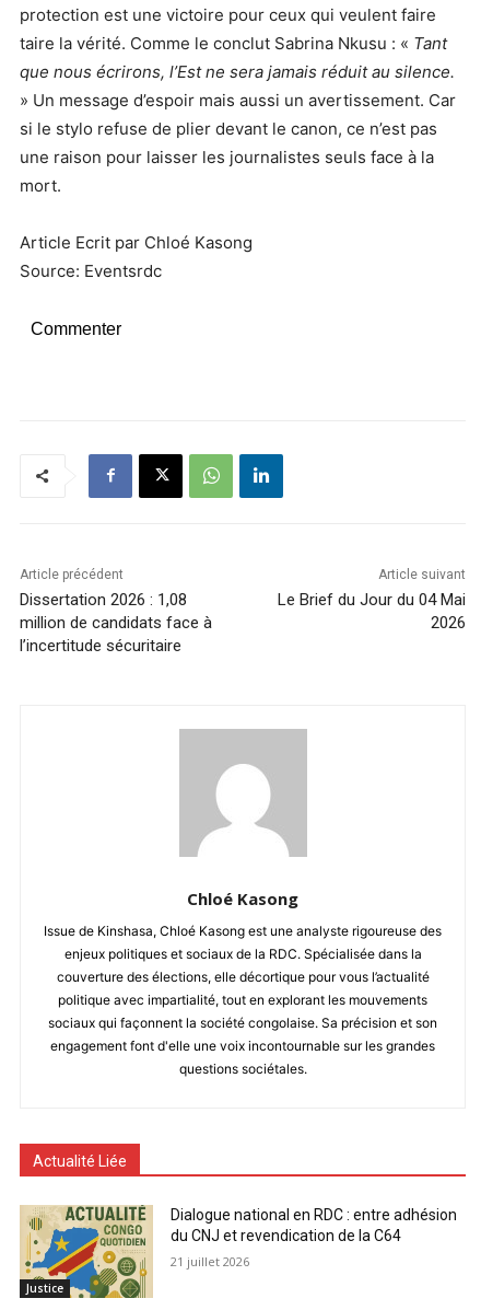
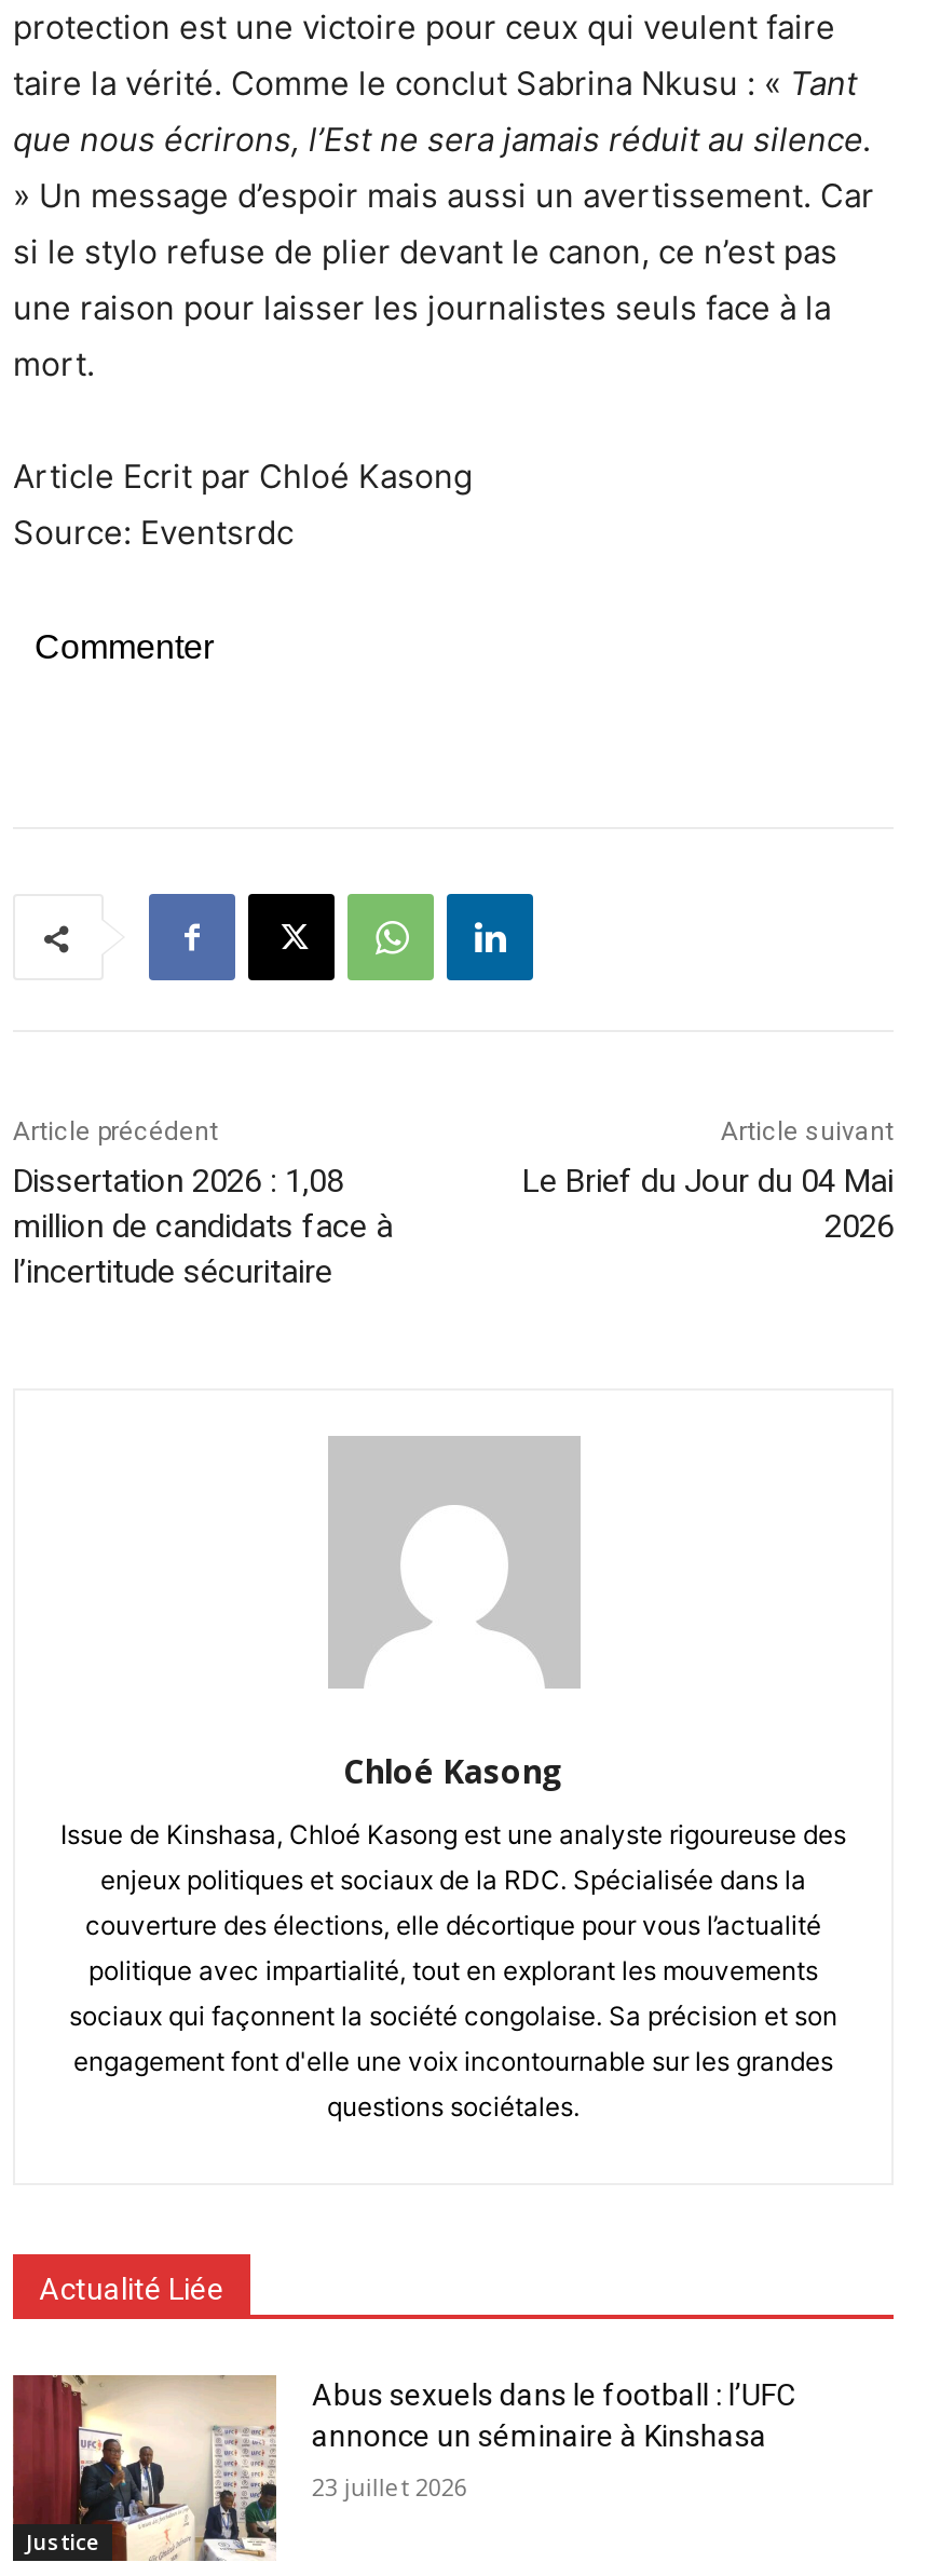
- [image]
- Dialogue national en RDC : entre adhésion
- du CNJ et revendication de la C64
+ [image]
+ Abus sexuels dans le football : l’UFC
+ annonce un séminaire à Kinshasa

- 21 juillet 2026
+ 23 juillet 2026
